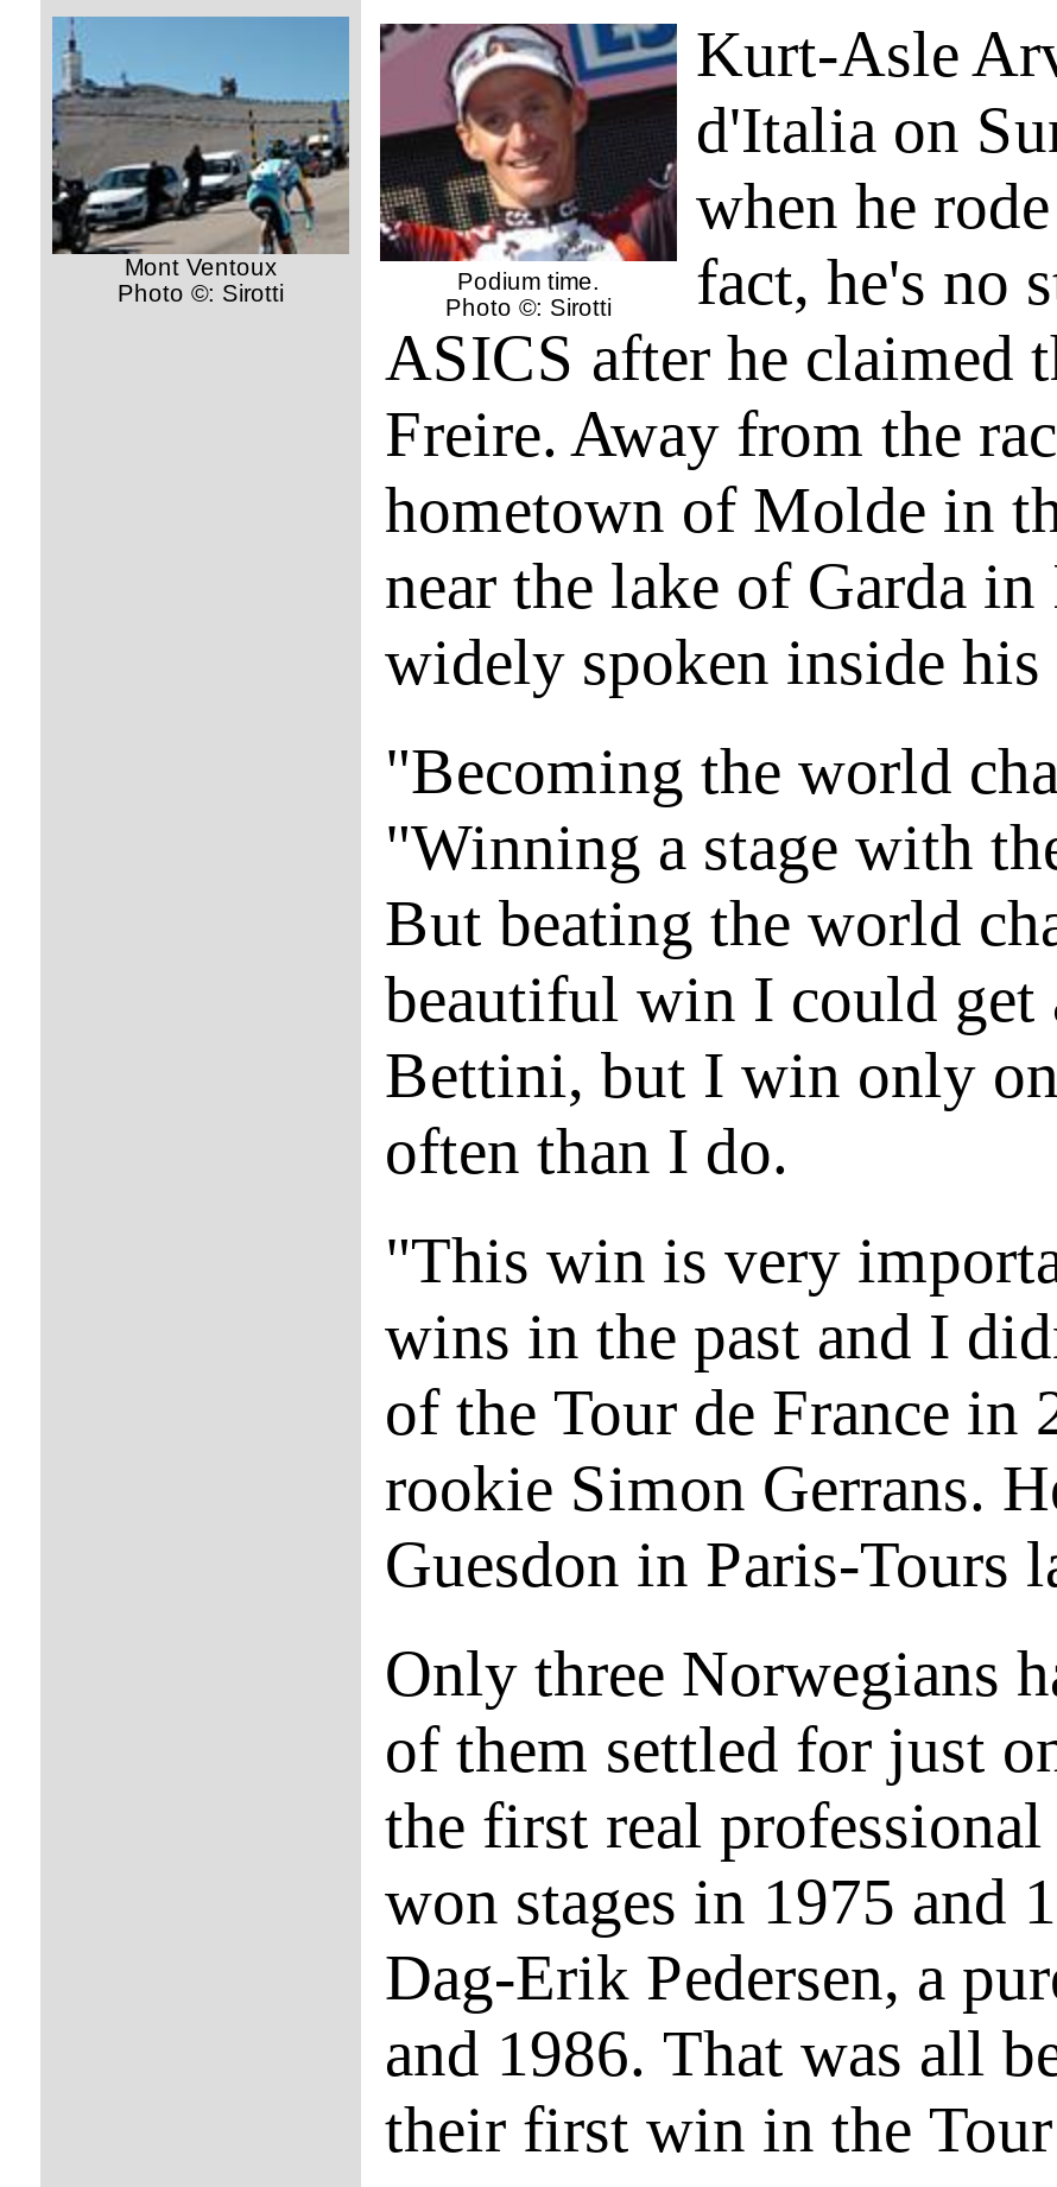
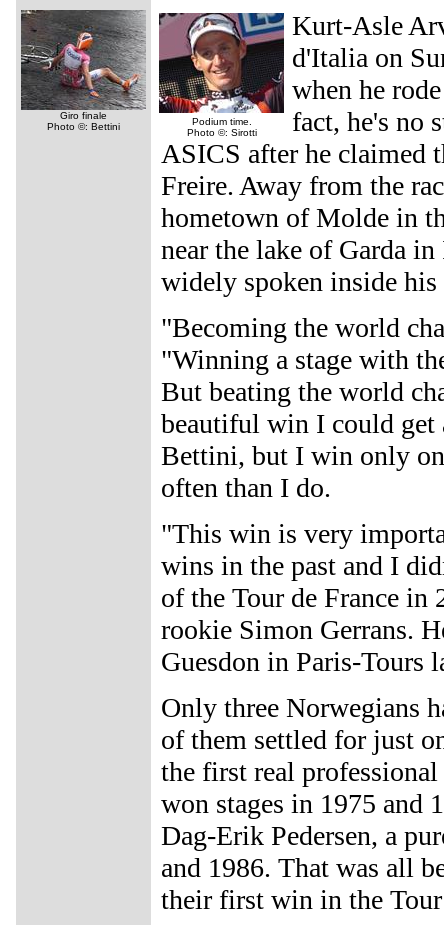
- [image]
- Mont Ventoux
- Photo ©: Sirotti
+ [image]
+ Giro finale
+ Photo ©: Bettini
